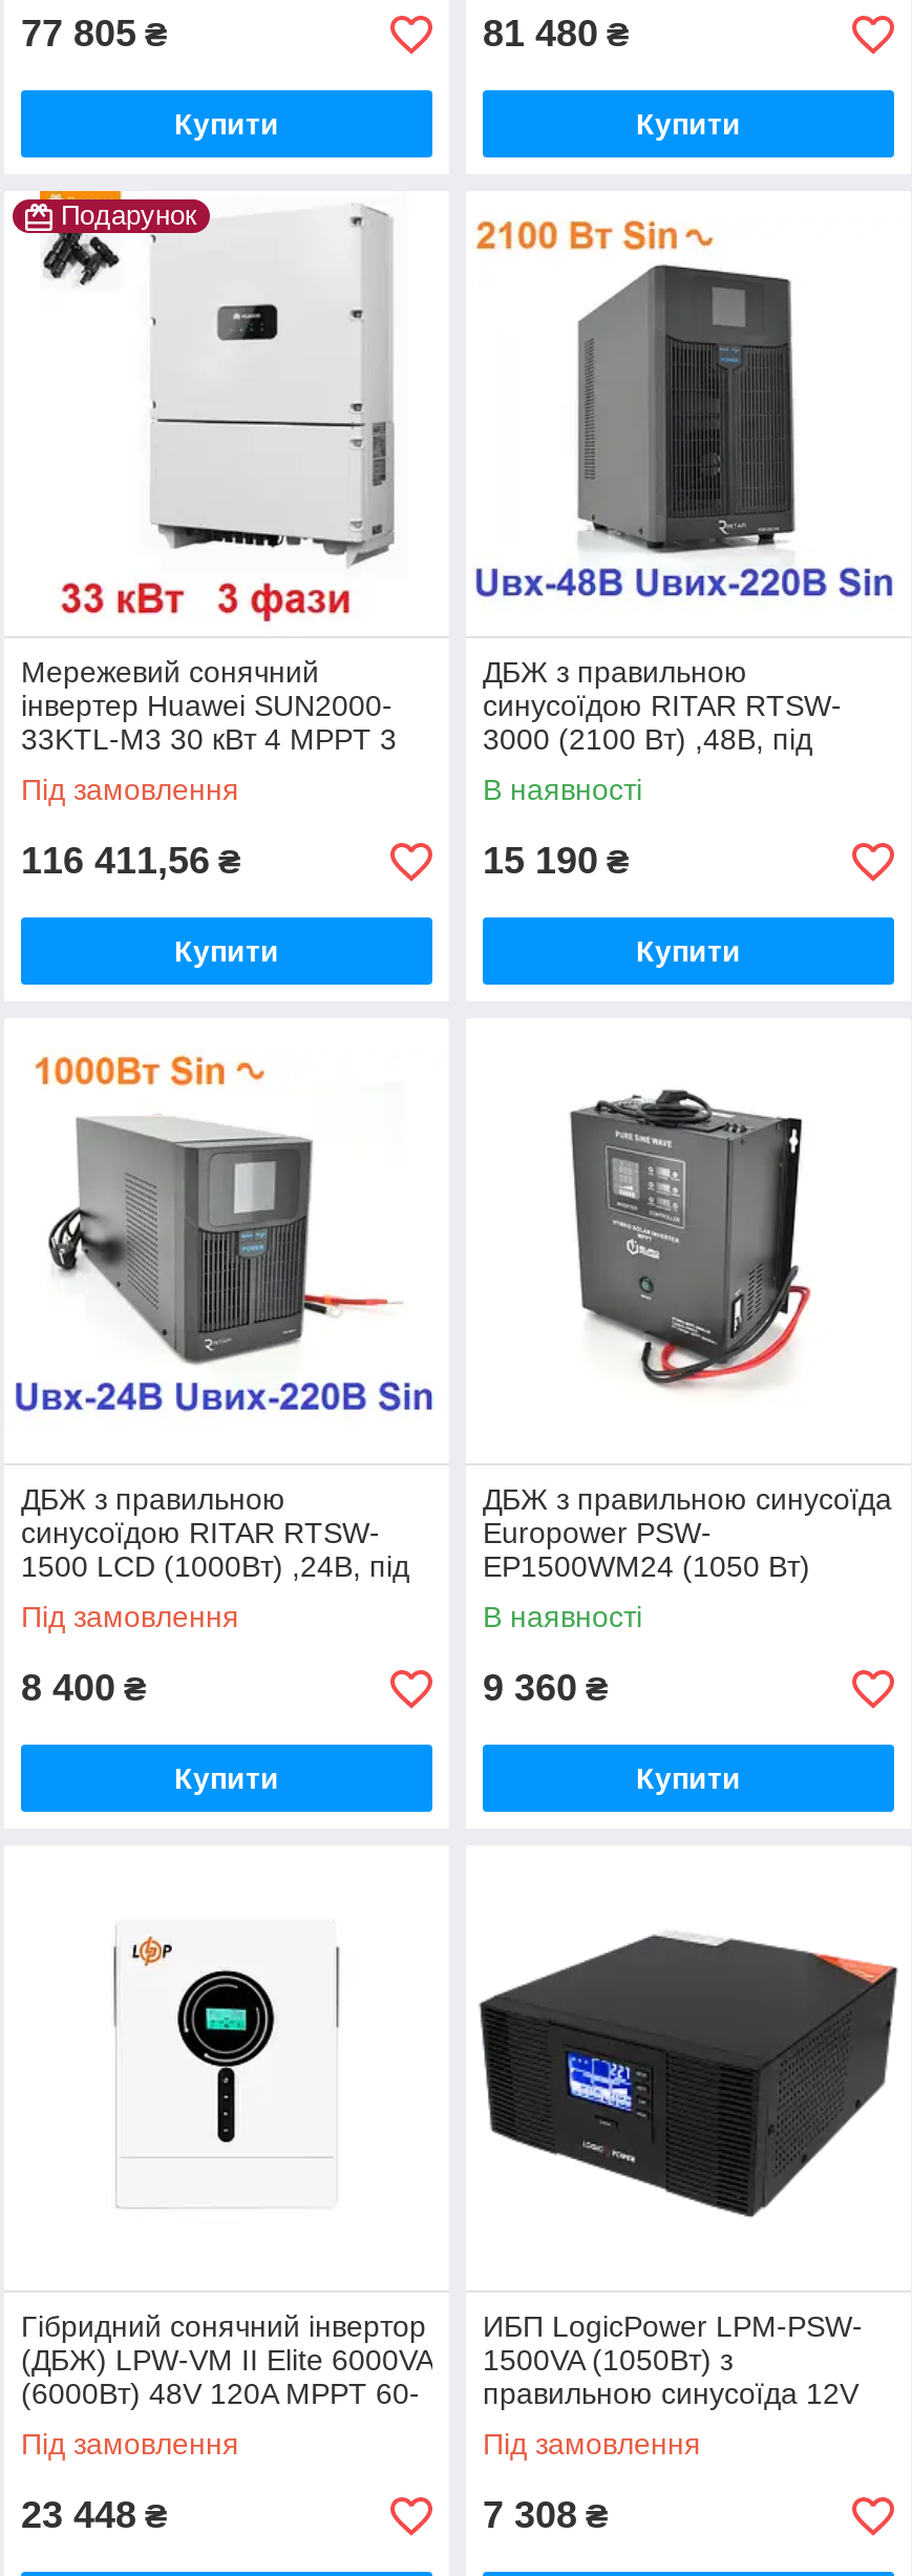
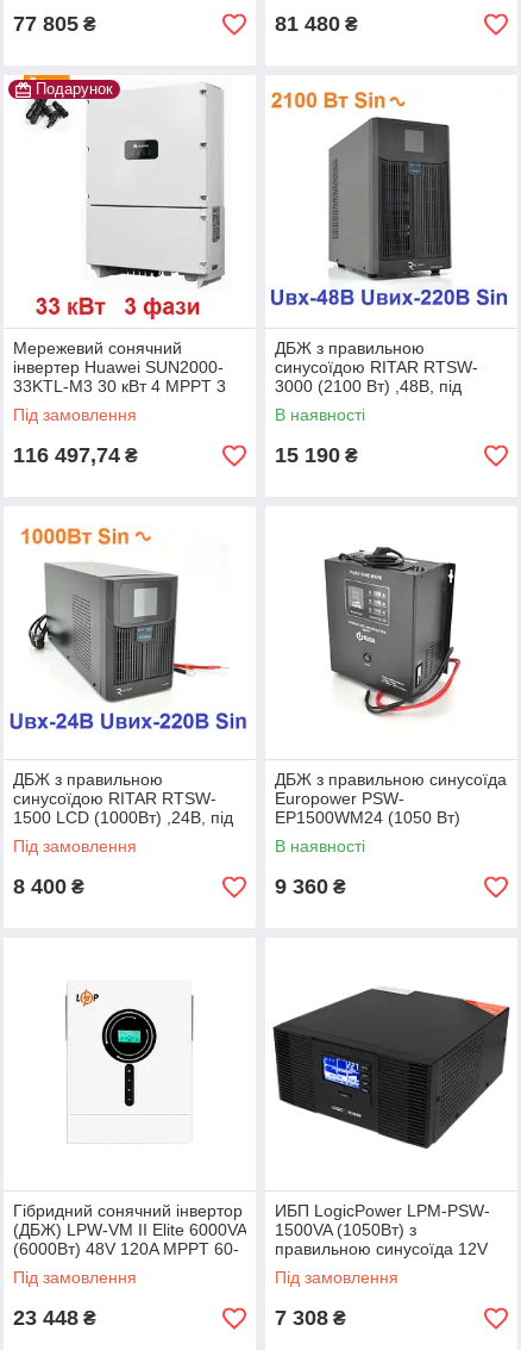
- Купити

- Купити

- 116 411,56 ₴
- Купити
+ 116 497,74 ₴

- Купити

- Купити

- Купити
